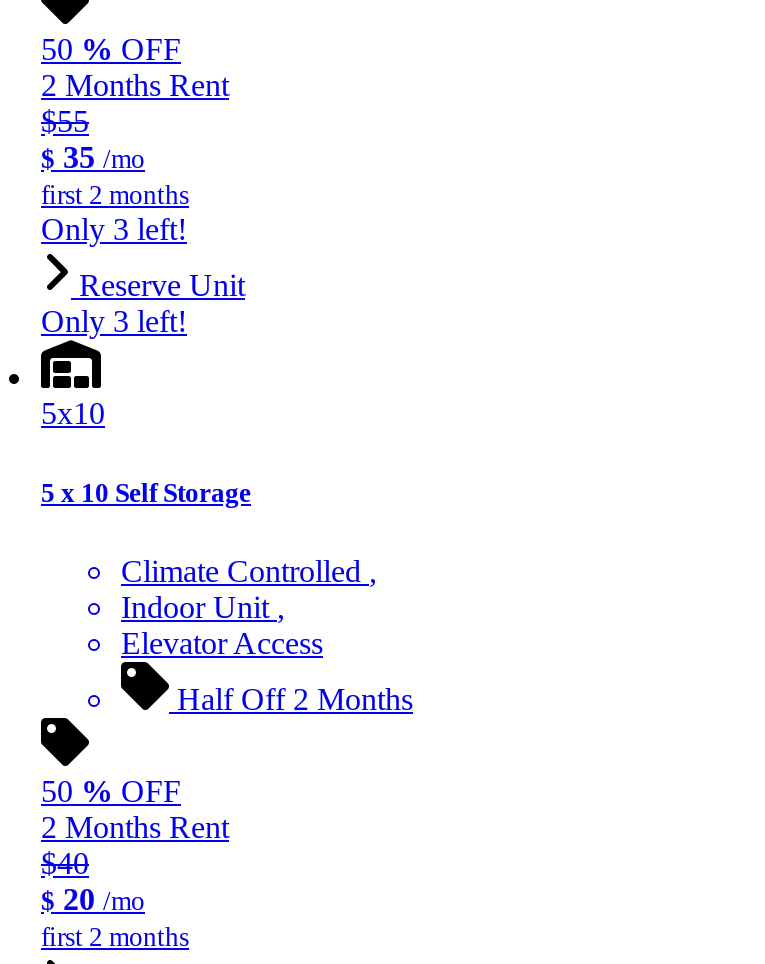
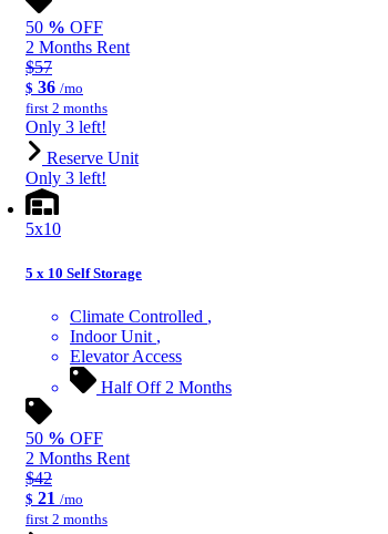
- $55
+ $57

- $ 35 /mo
+ $ 36 /mo

- $40
+ $42

- $ 20 /mo
+ $ 21 /mo
